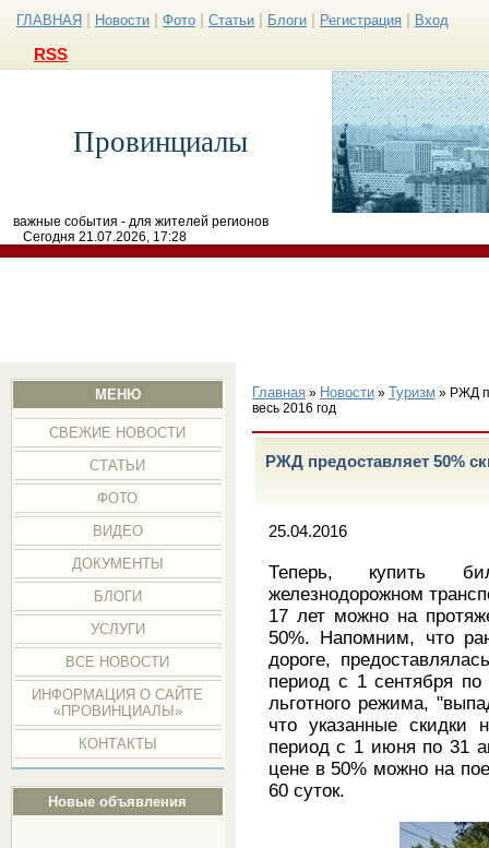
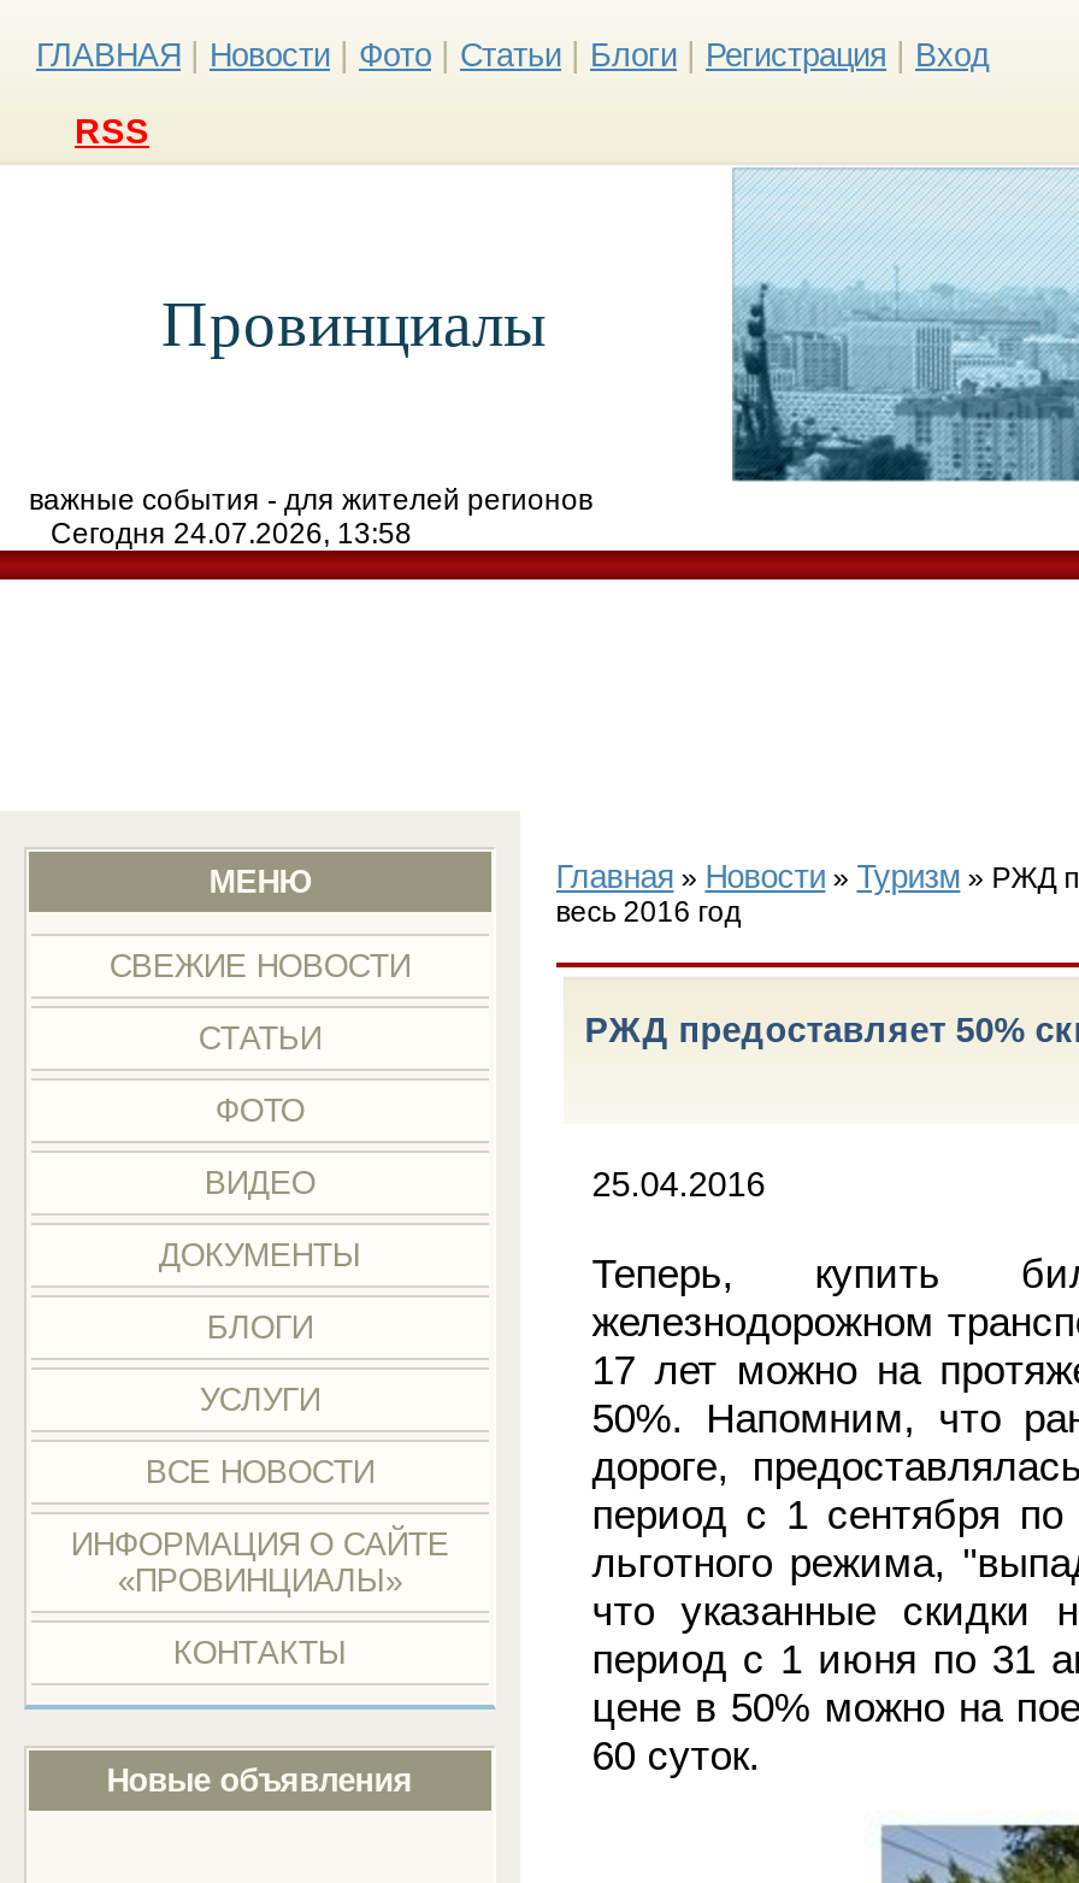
- Сегодня 21.07.2026, 17:28
+ Сегодня 24.07.2026, 13:58
